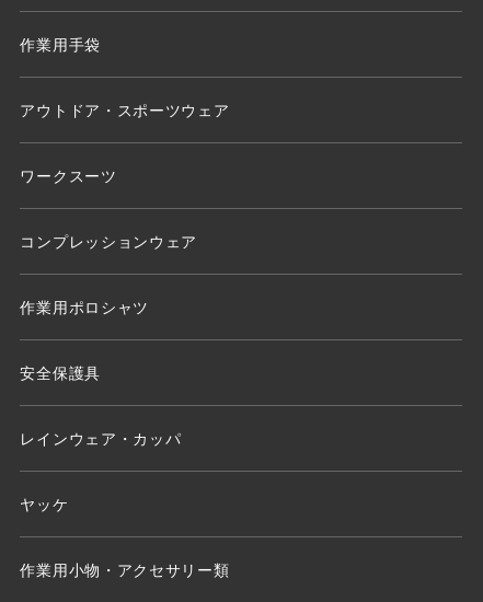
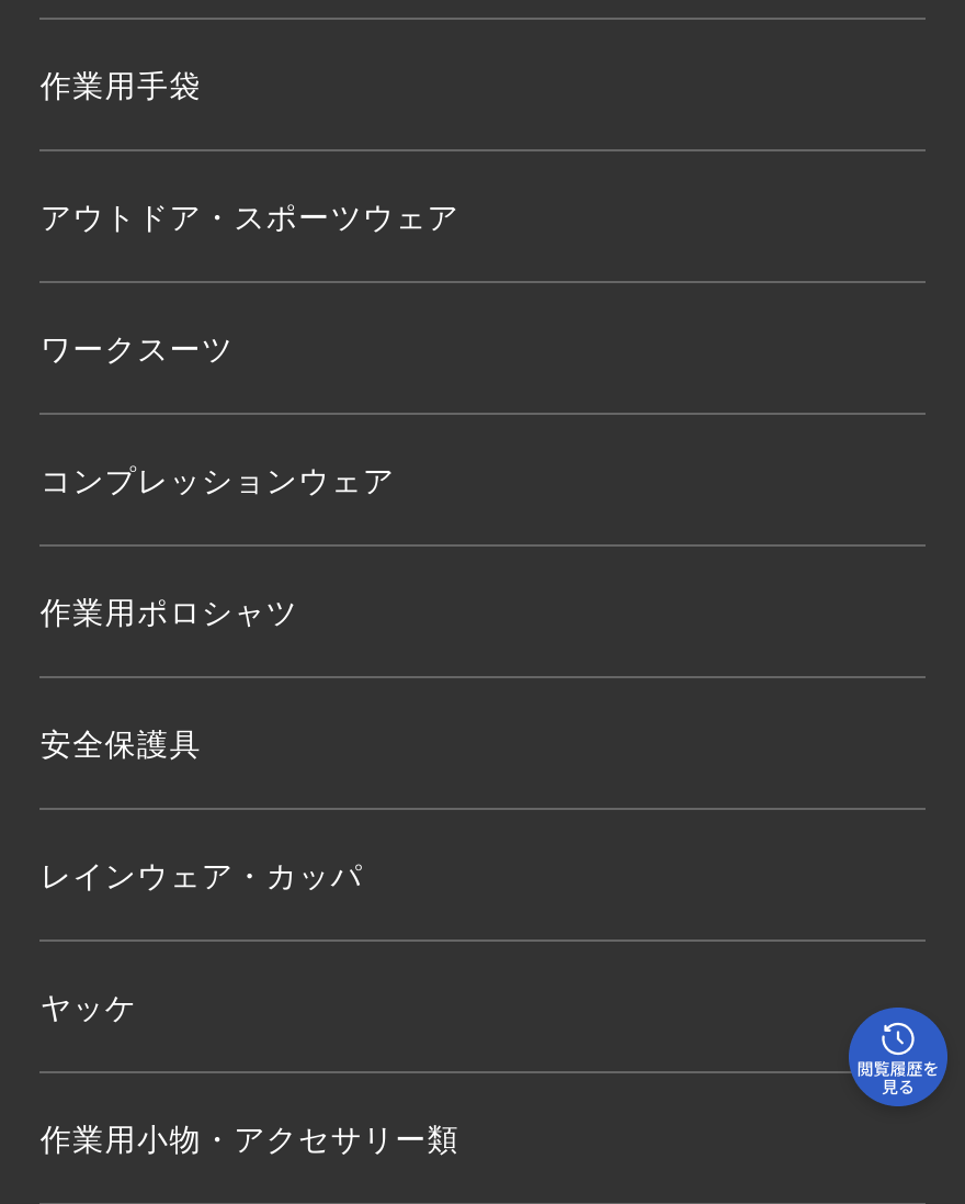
+ [image]
